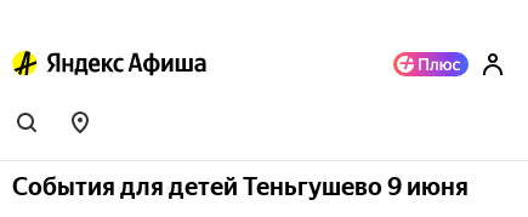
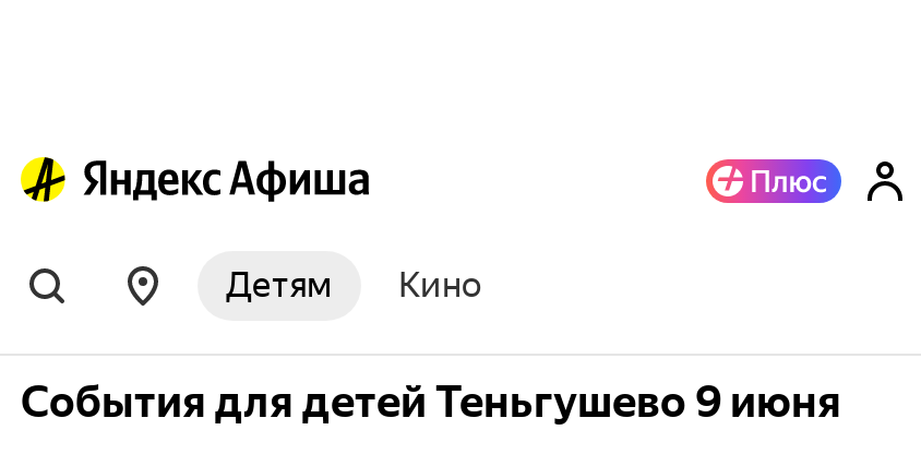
+ Детям
+ Кино
